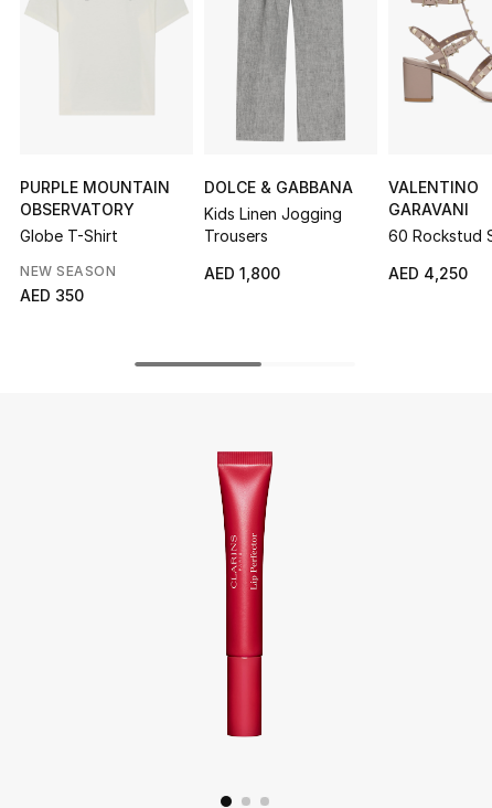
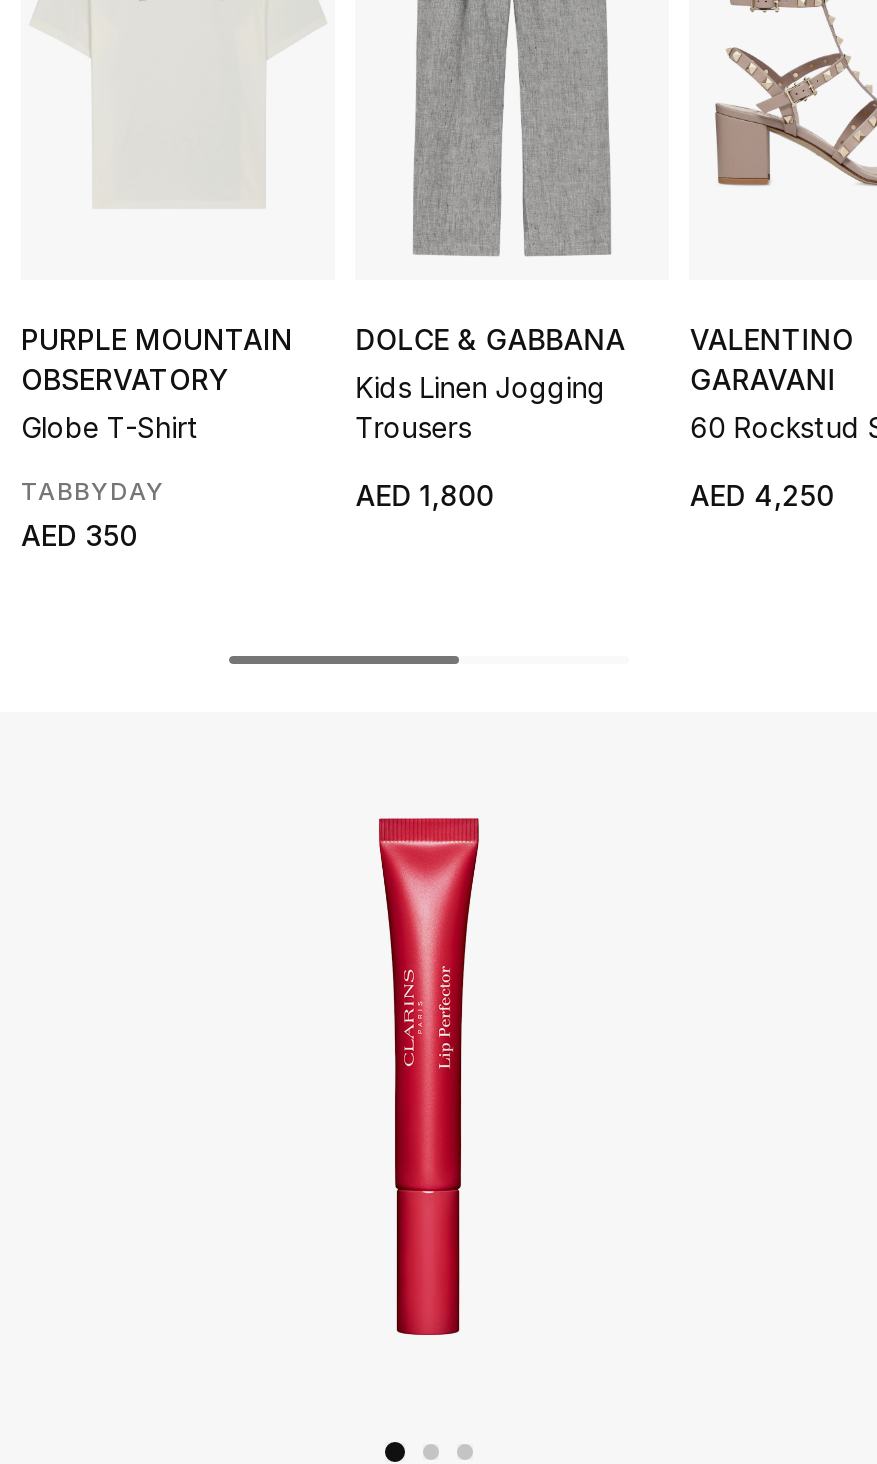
- NEW SEASON
+ TABBYDAY
